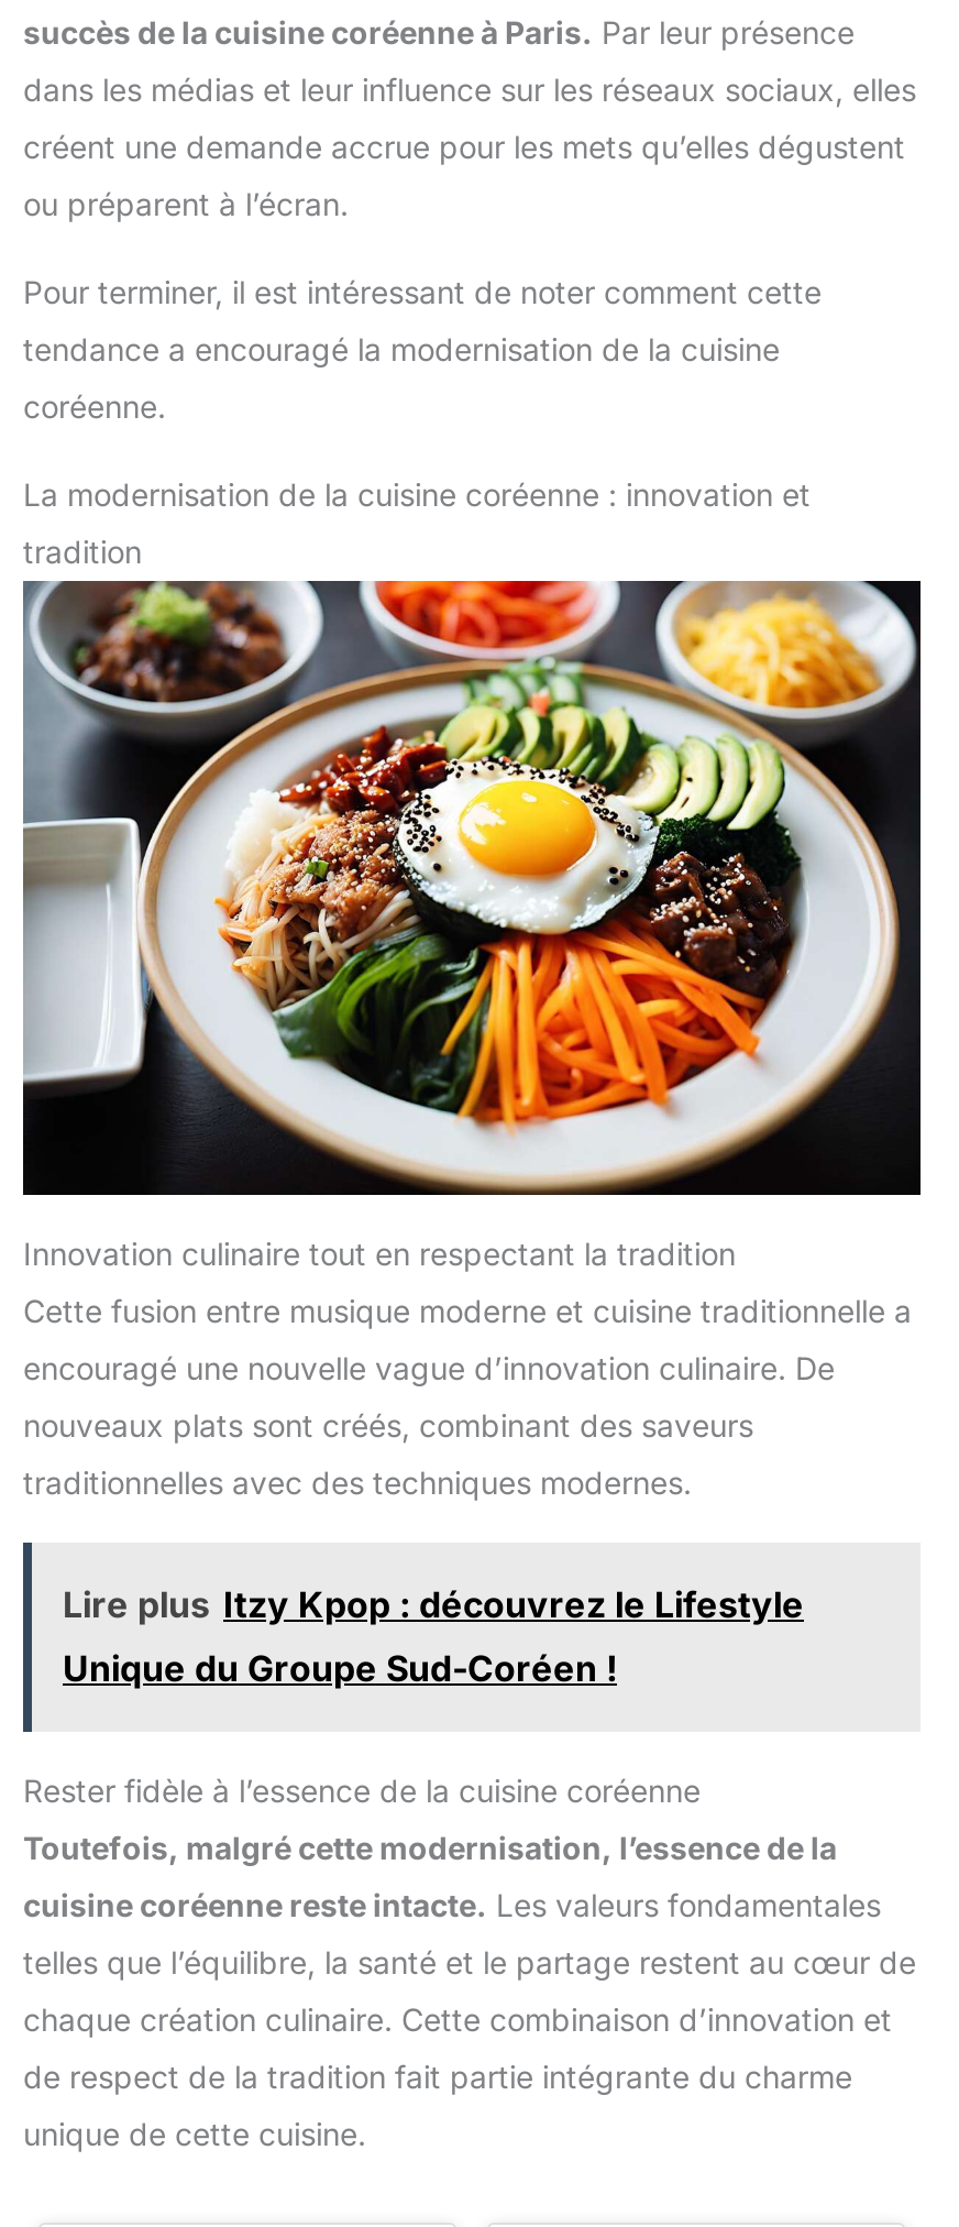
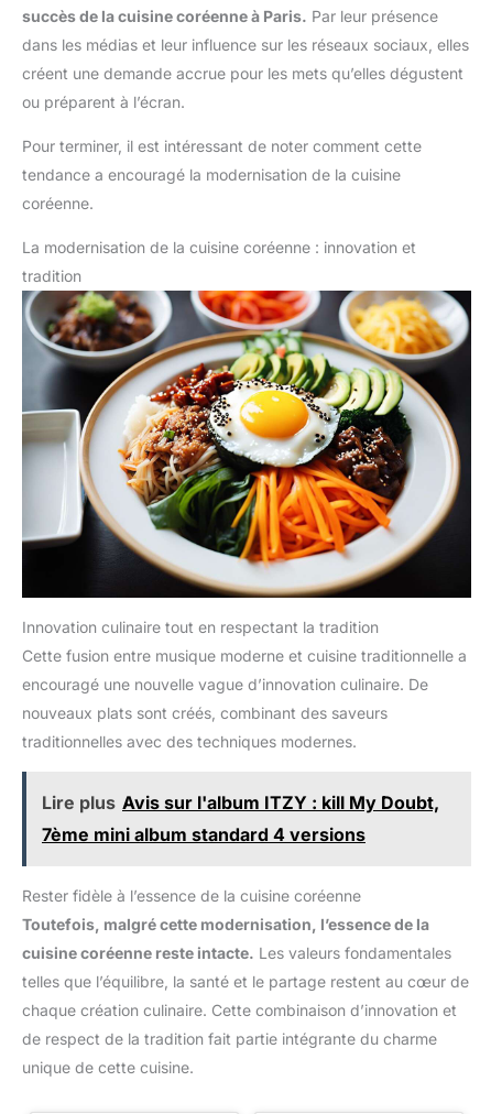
- Lire plus Itzy Kpop : découvrez le Lifestyle
- Unique du Groupe Sud-Coréen !
+ Lire plus Avis sur l'album ITZY : kill My Doubt,
+ 7ème mini album standard 4 versions
